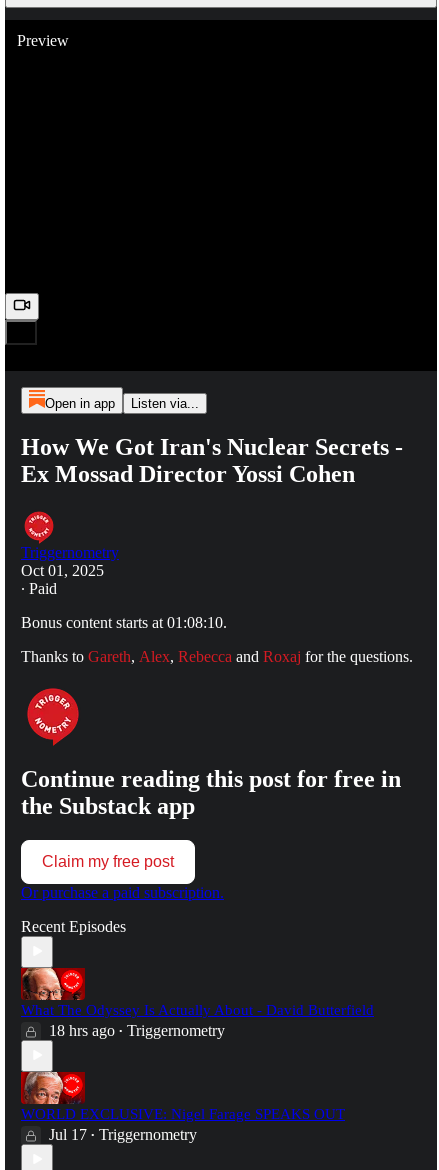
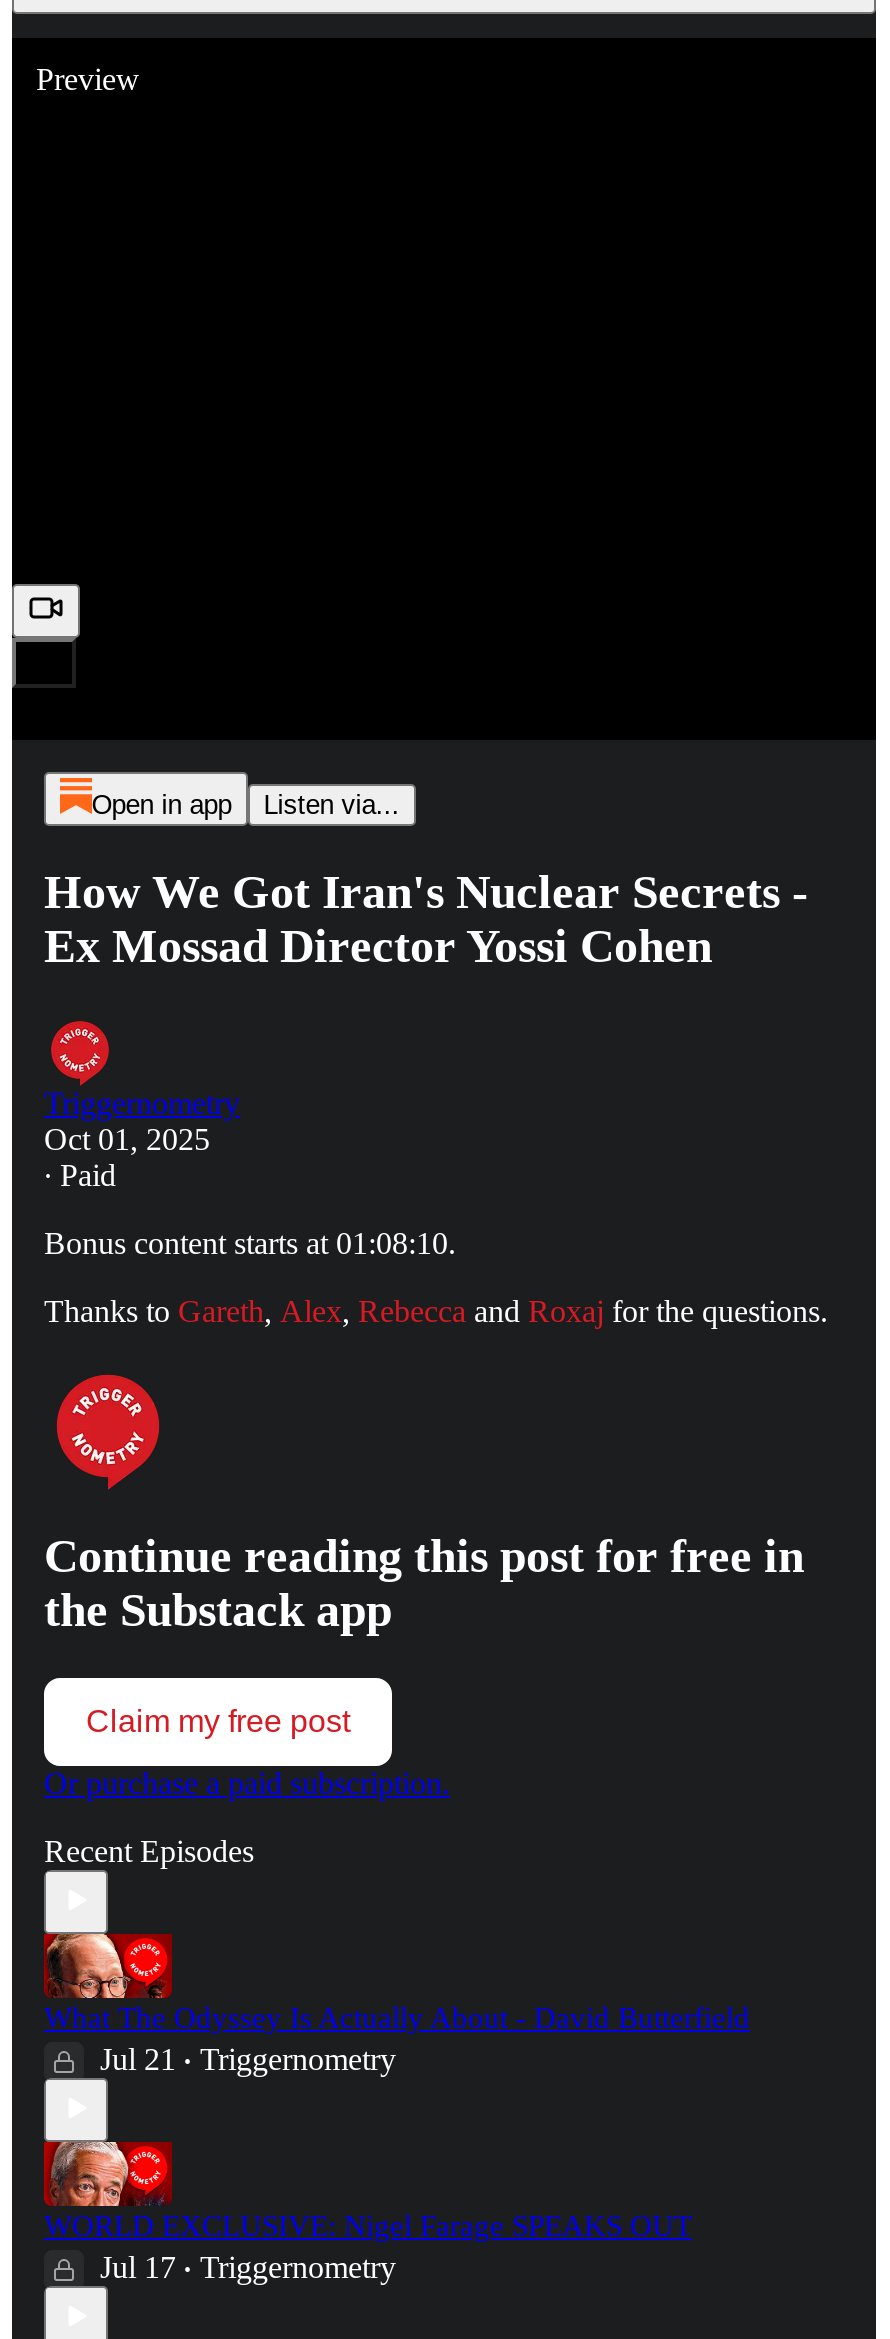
- 18 hrs ago • Triggernometry
+ Jul 21 • Triggernometry
